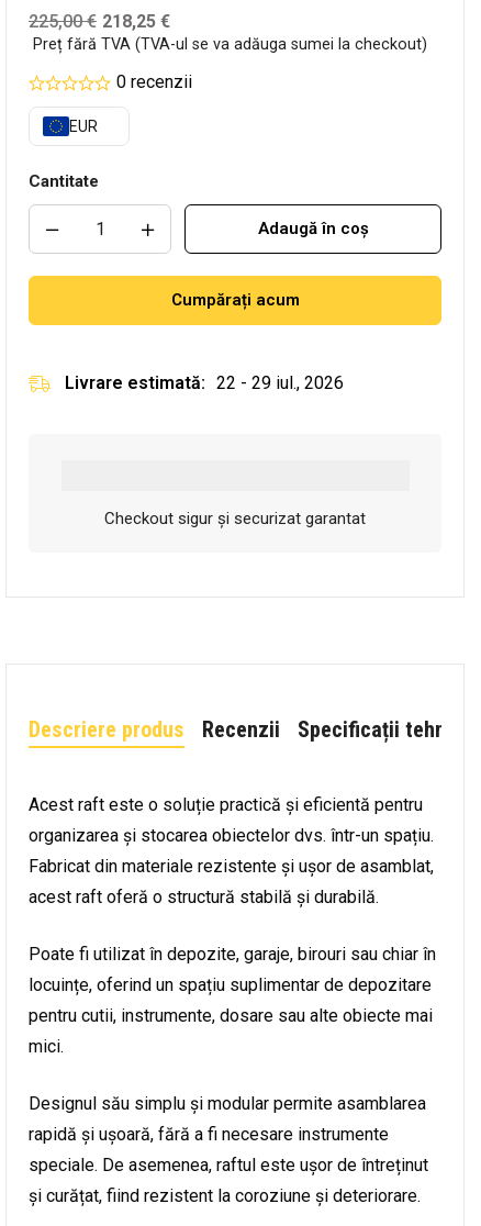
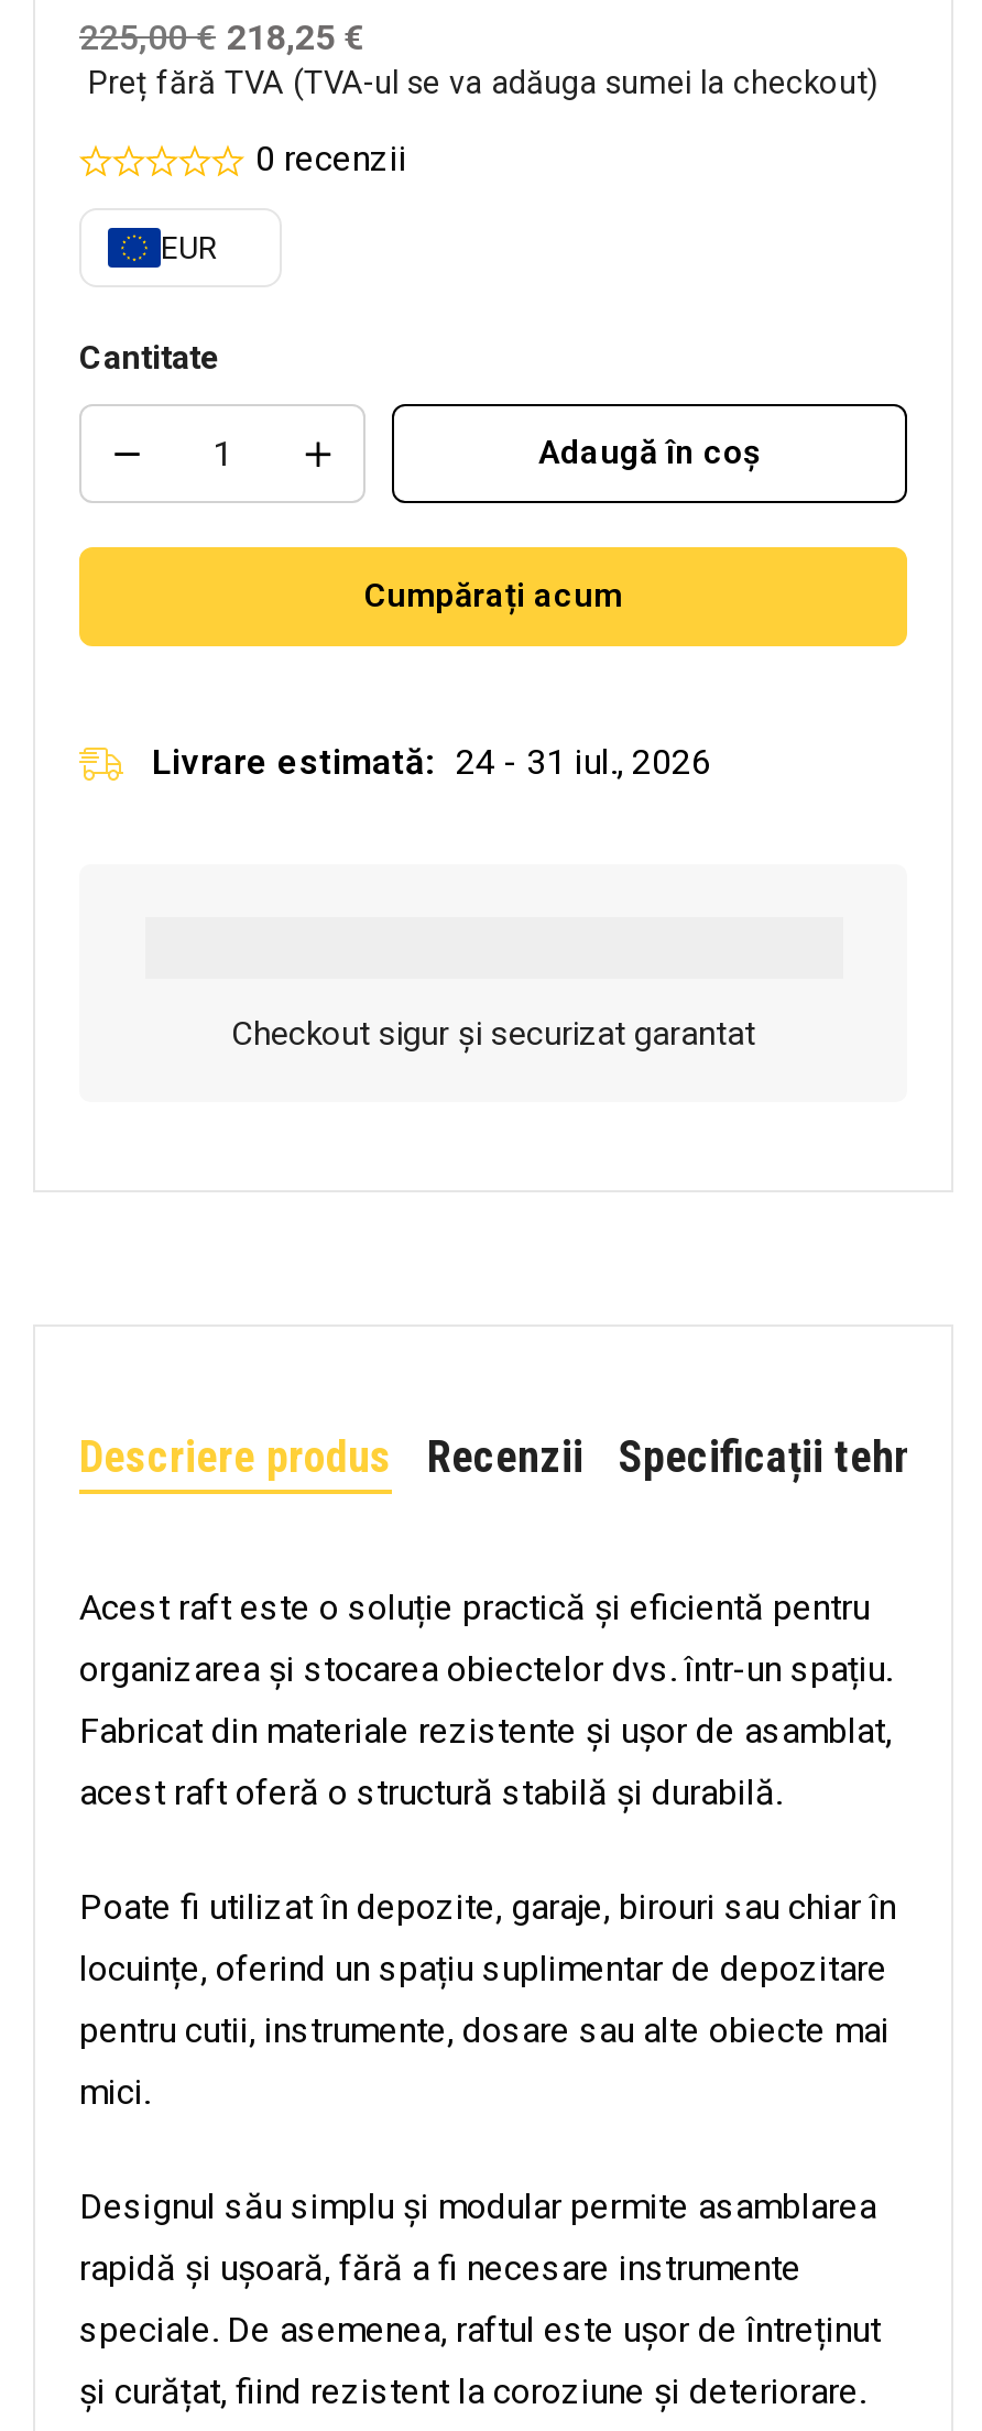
- Livrare estimată: 22 - 29 iul., 2026
+ Livrare estimată: 24 - 31 iul., 2026
